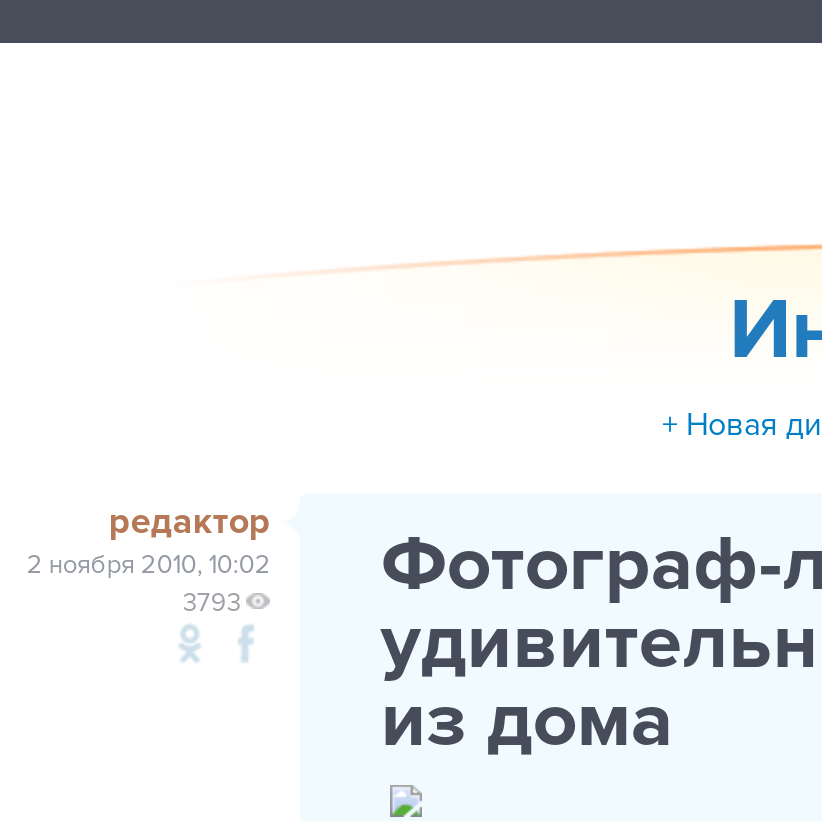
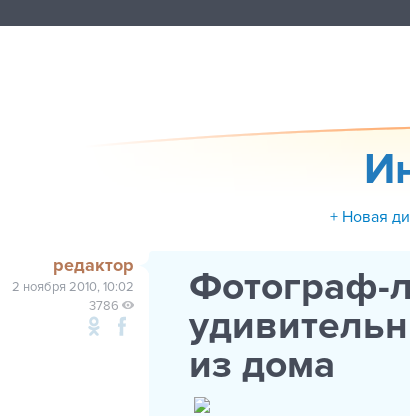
- 3793
+ 3786
